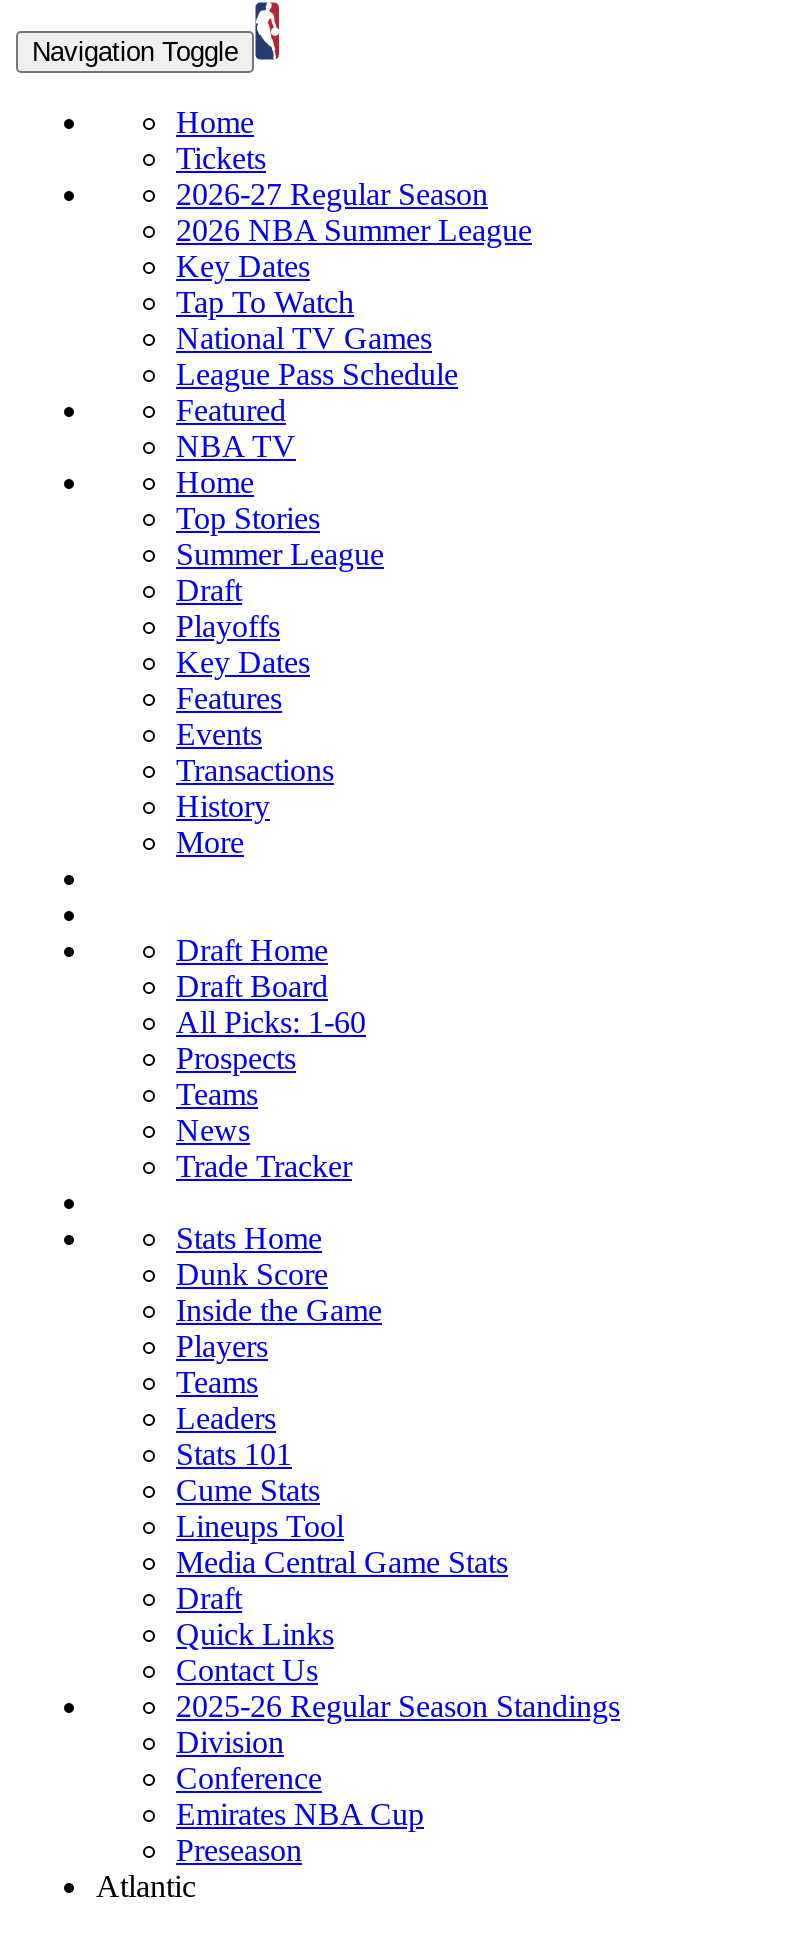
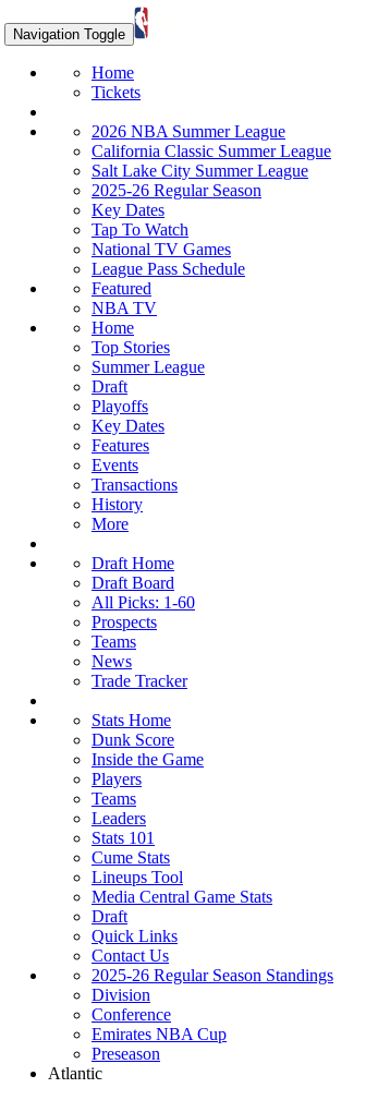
- 2026-27 Regular Season

+ California Classic Summer League
+ Salt Lake City Summer League
+ 2025-26 Regular Season

moved down: Key Dates | Tap To Watch | National TV Games | ... | History | More
